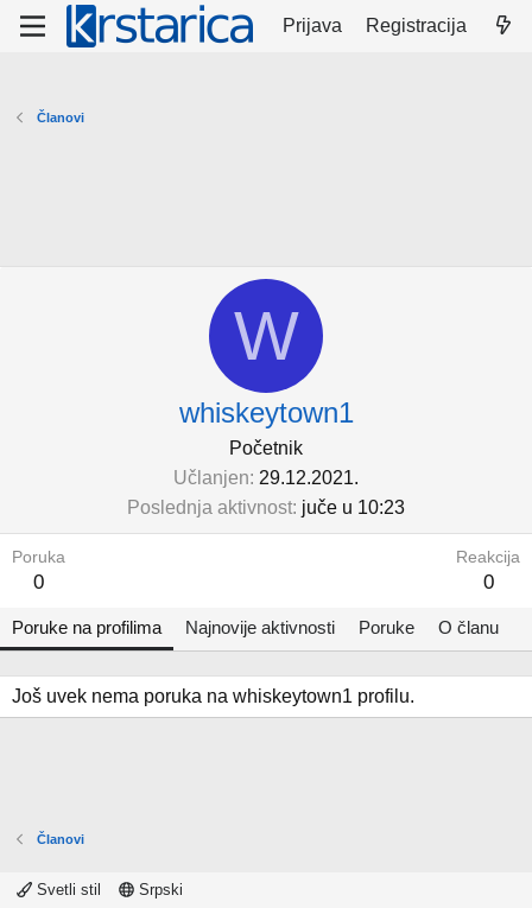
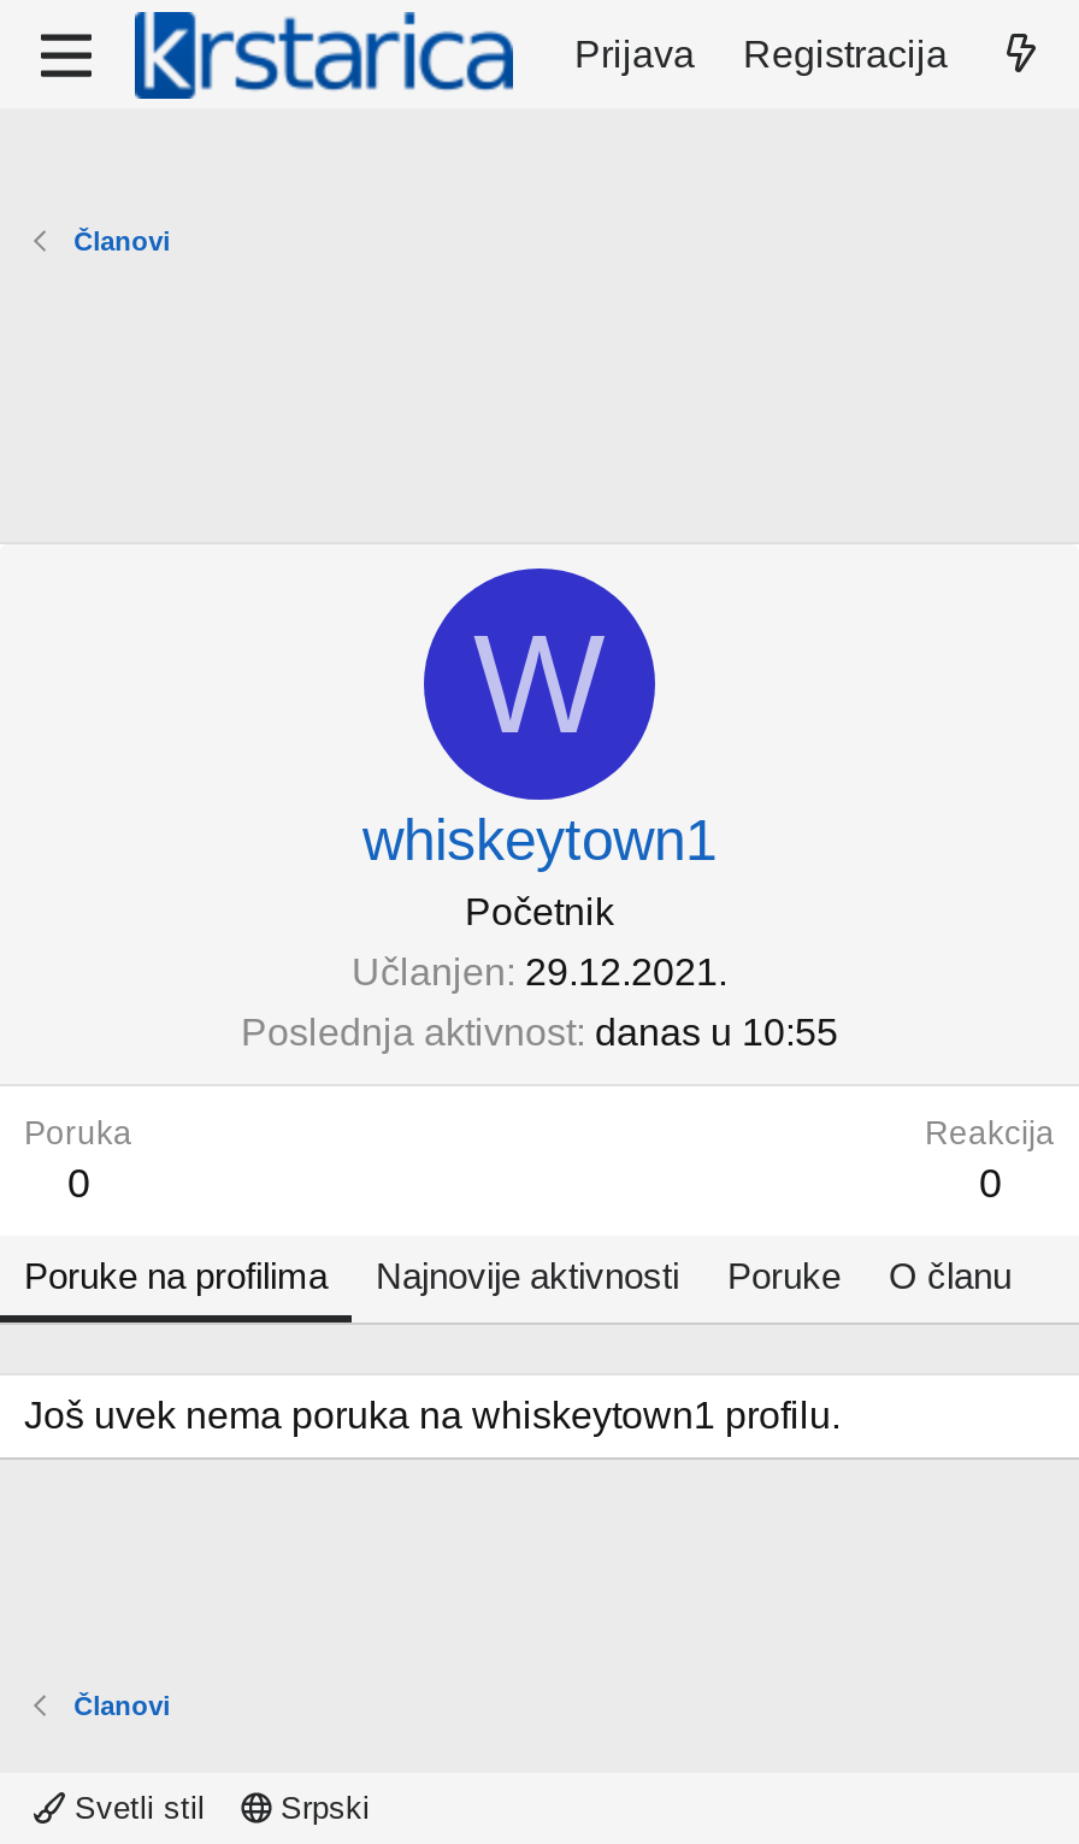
- Poslednja aktivnost juče u 10:23
+ Poslednja aktivnost danas u 10:55
